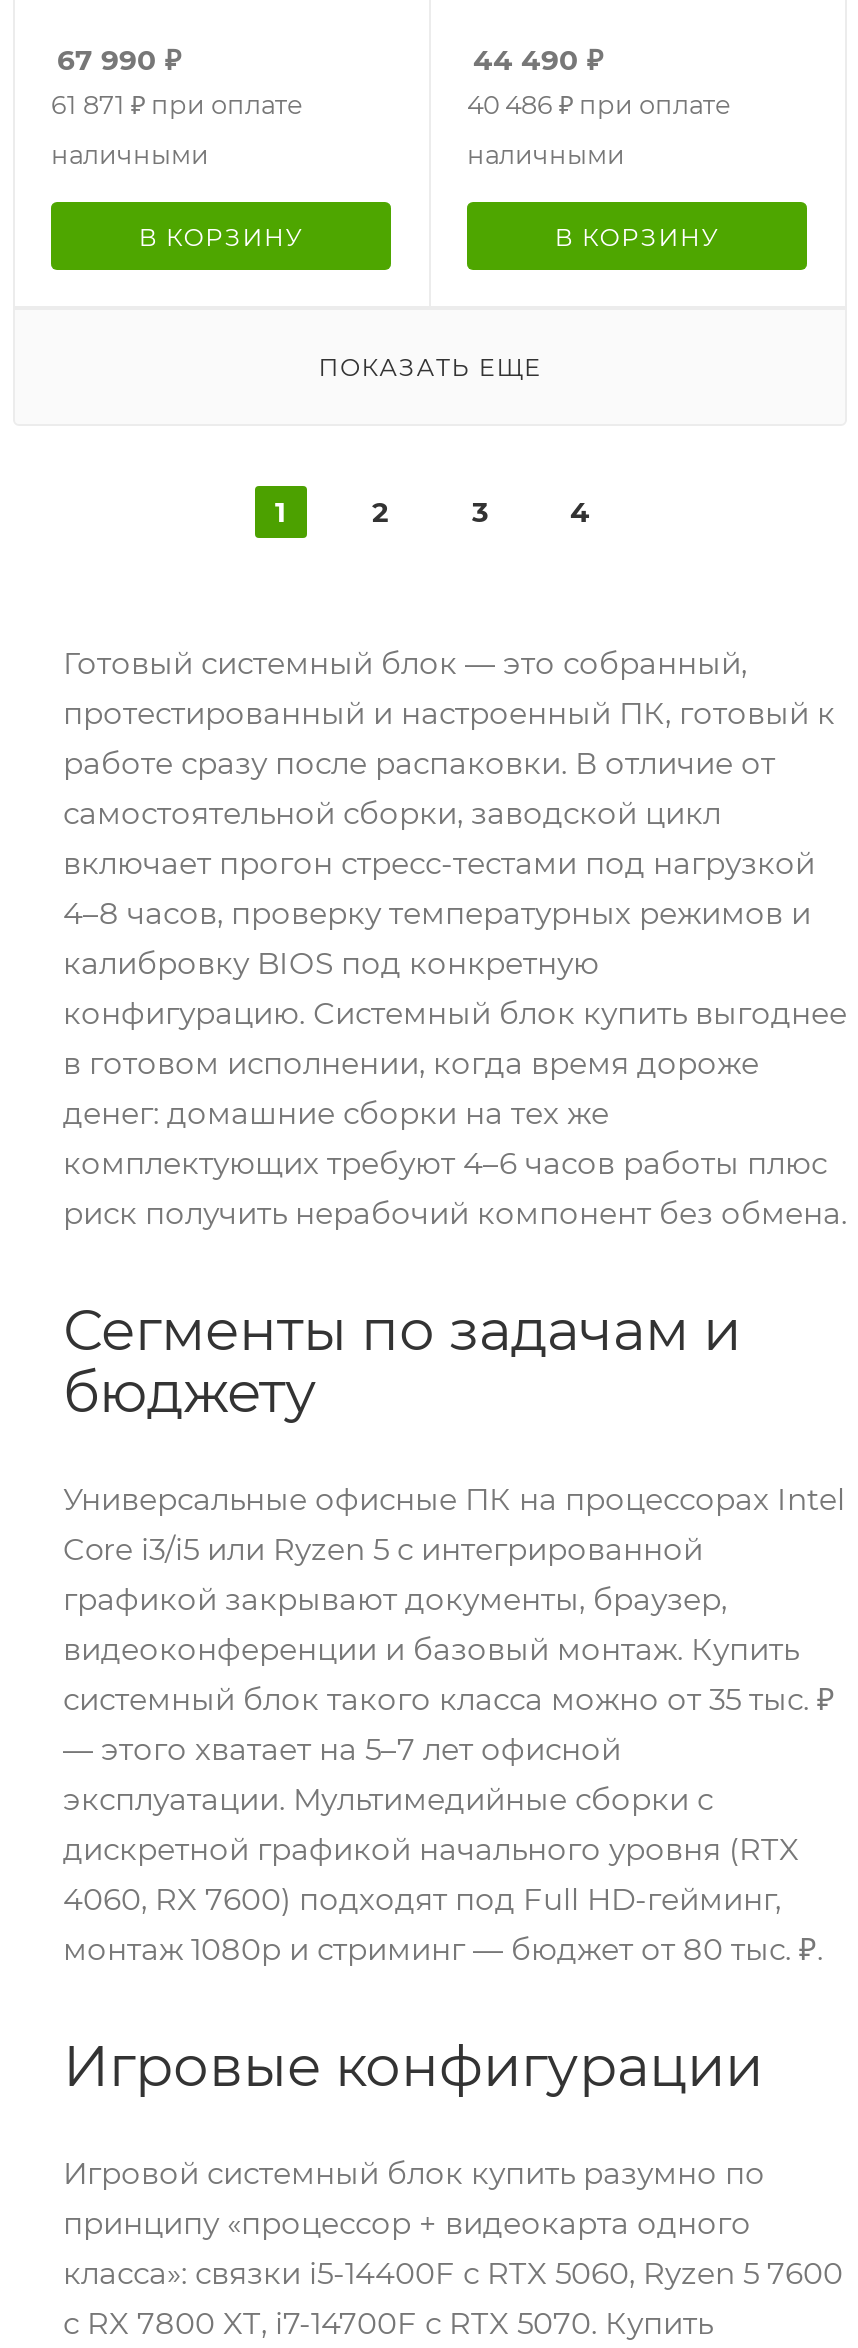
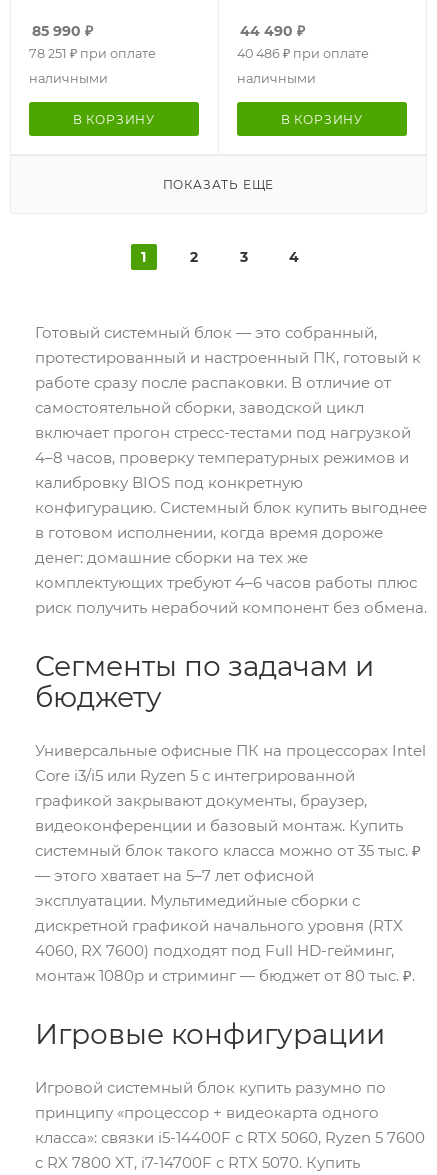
- 67 990 ₽
+ 85 990 ₽

- 61 871 ₽ при оплате
+ 78 251 ₽ при оплате
